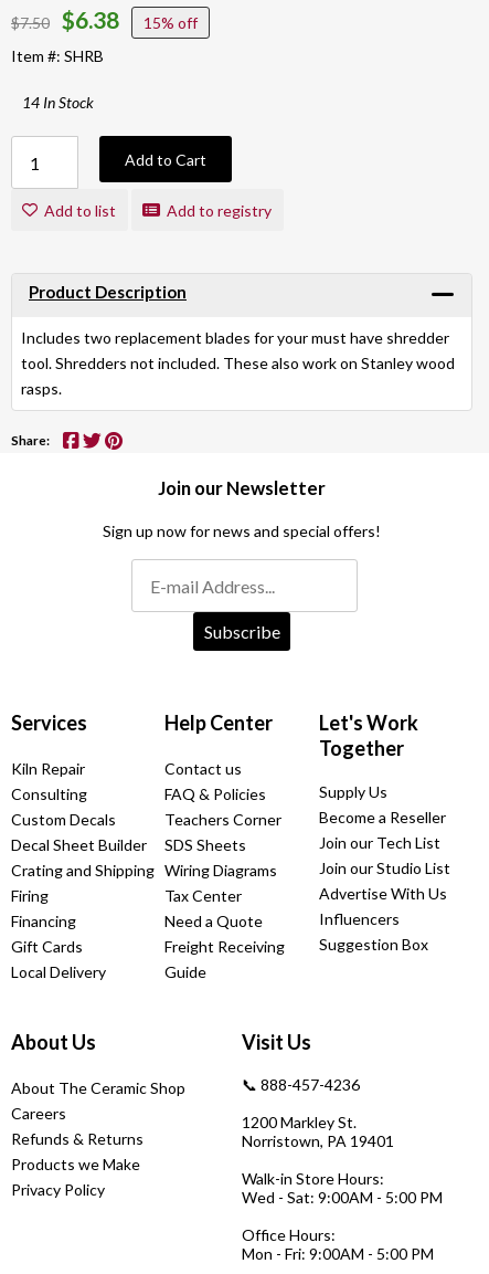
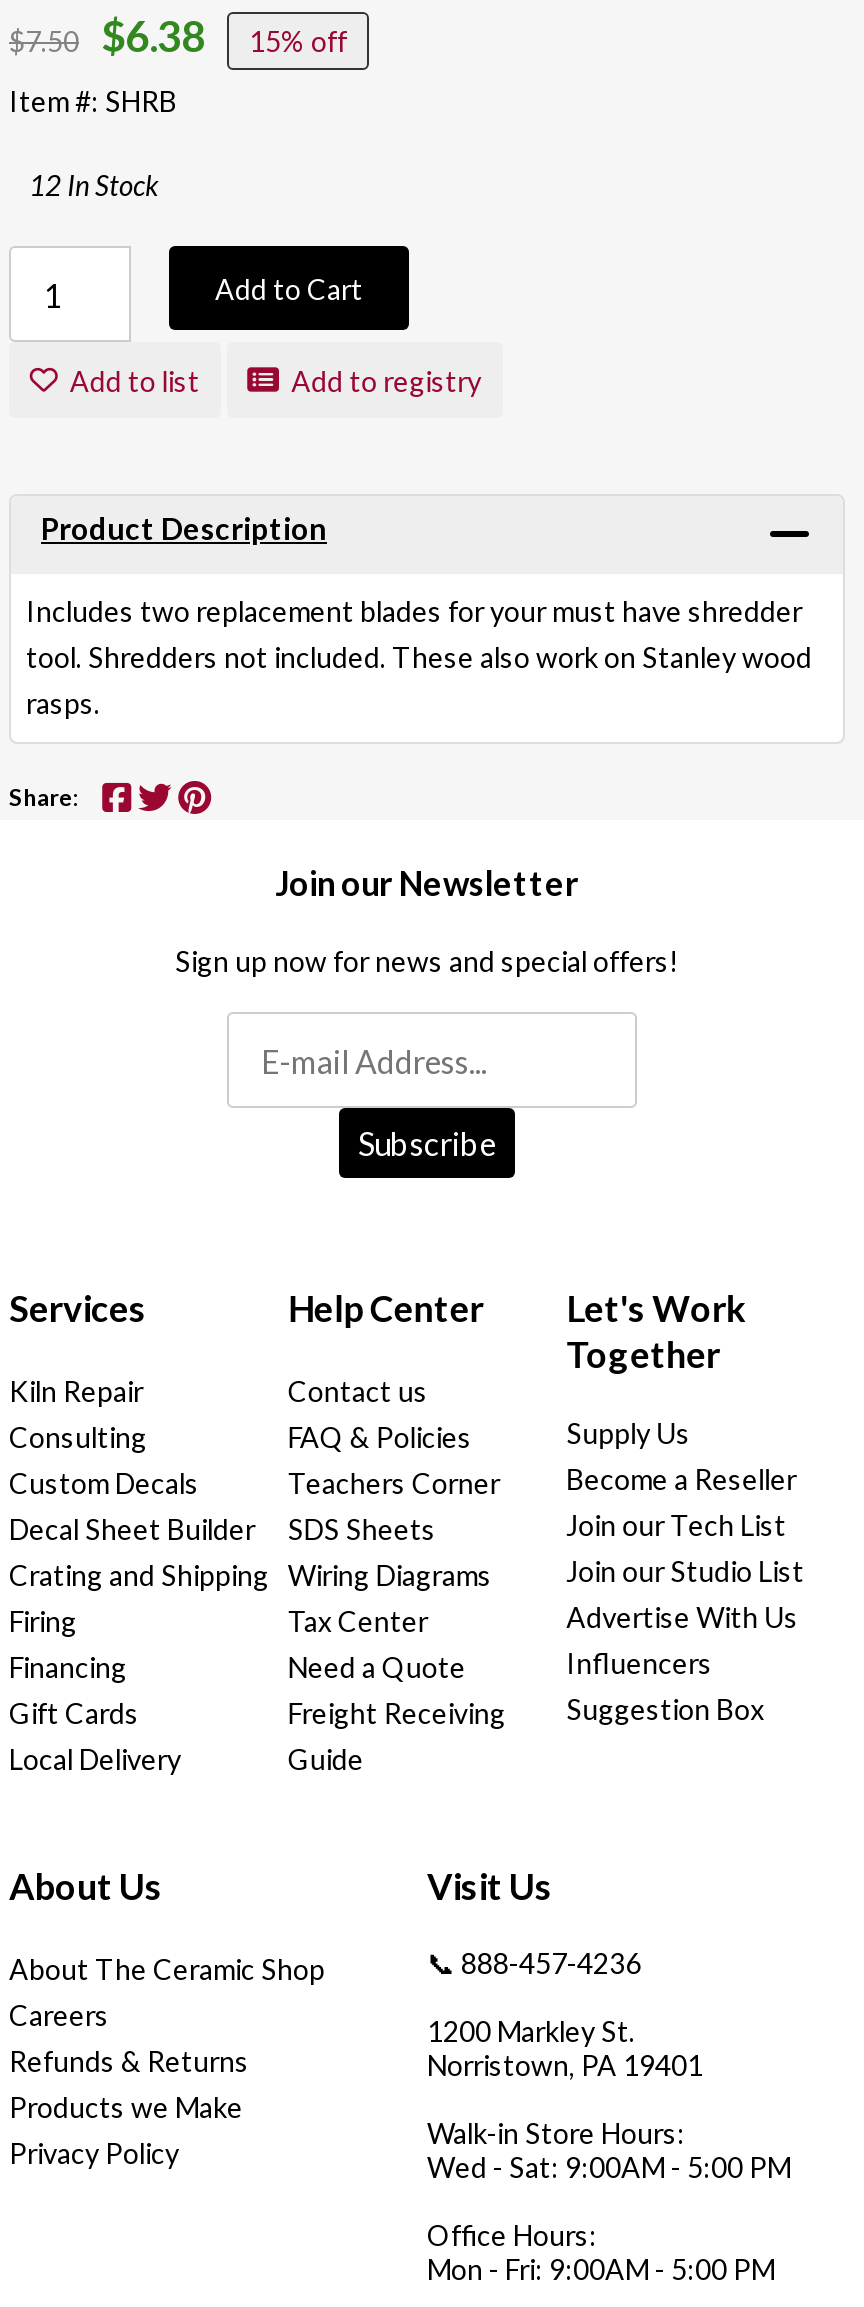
- 14 In Stock
+ 12 In Stock
